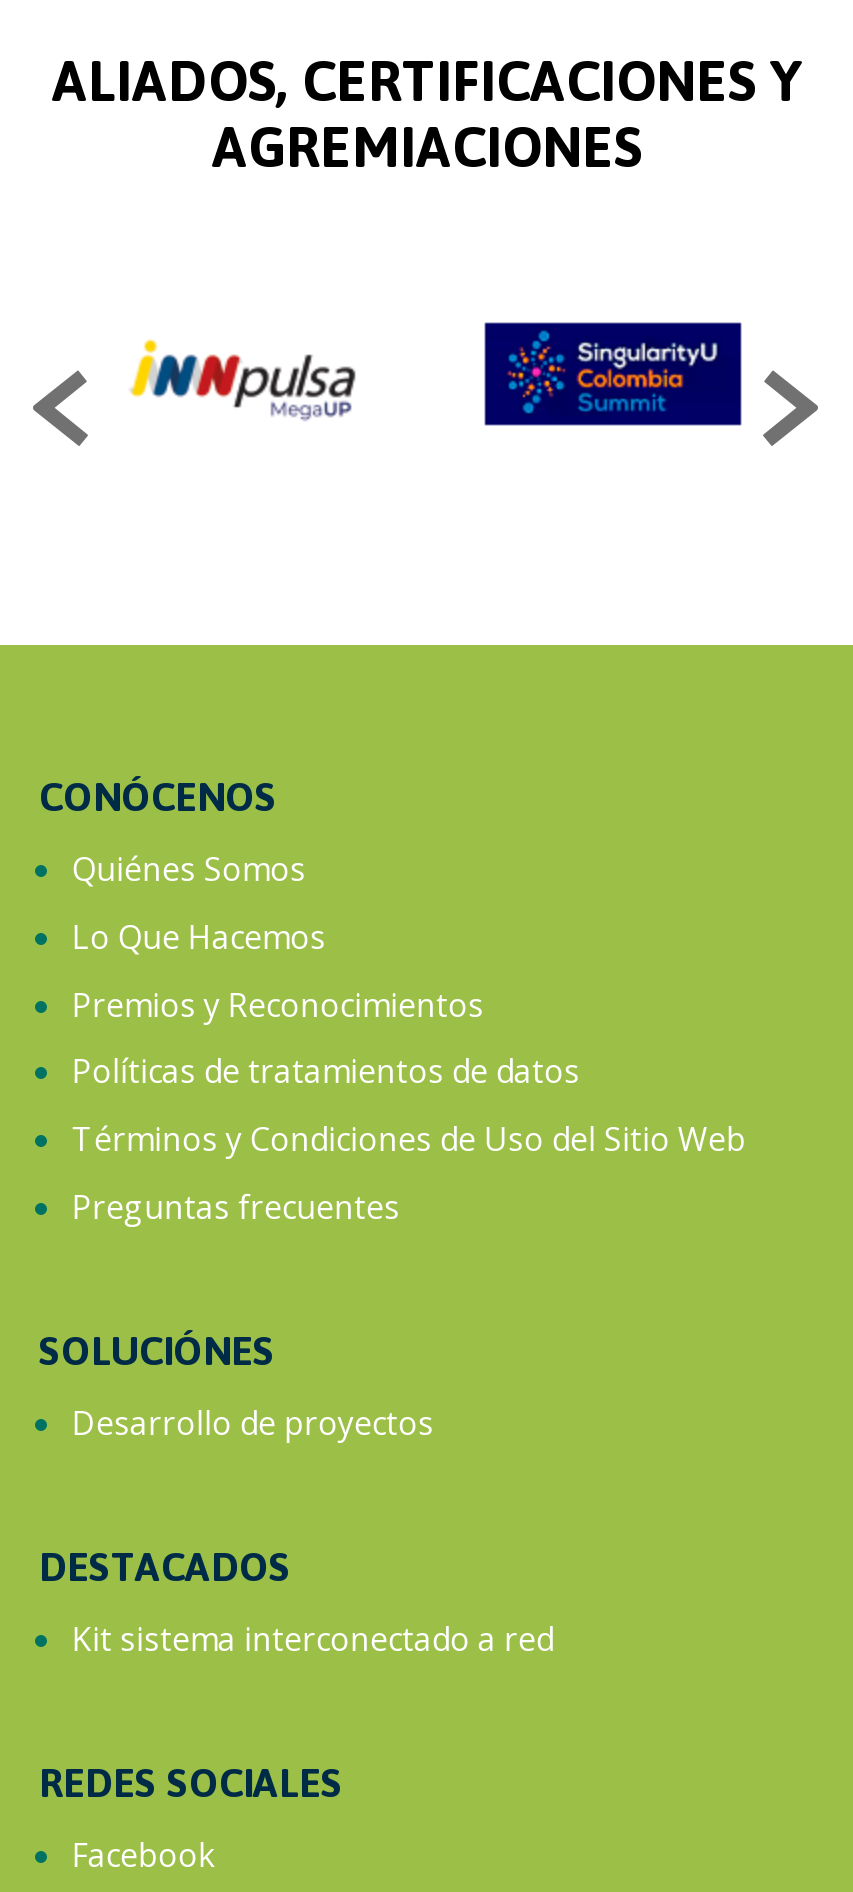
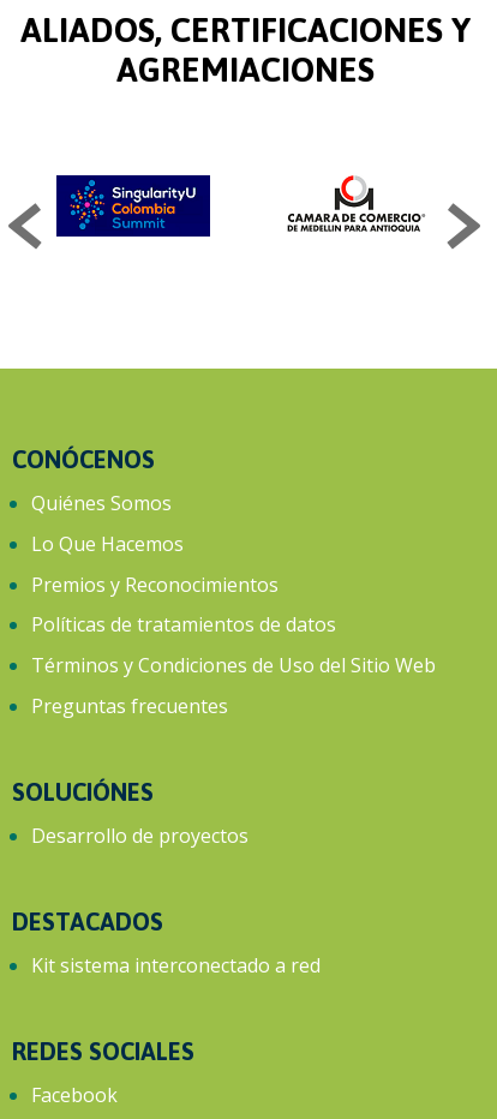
- [image]
+ [image]

- [image]
+ [image]
